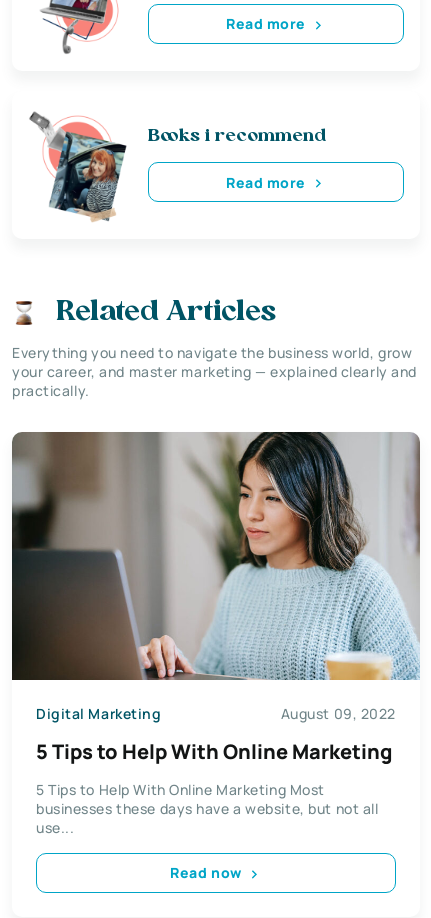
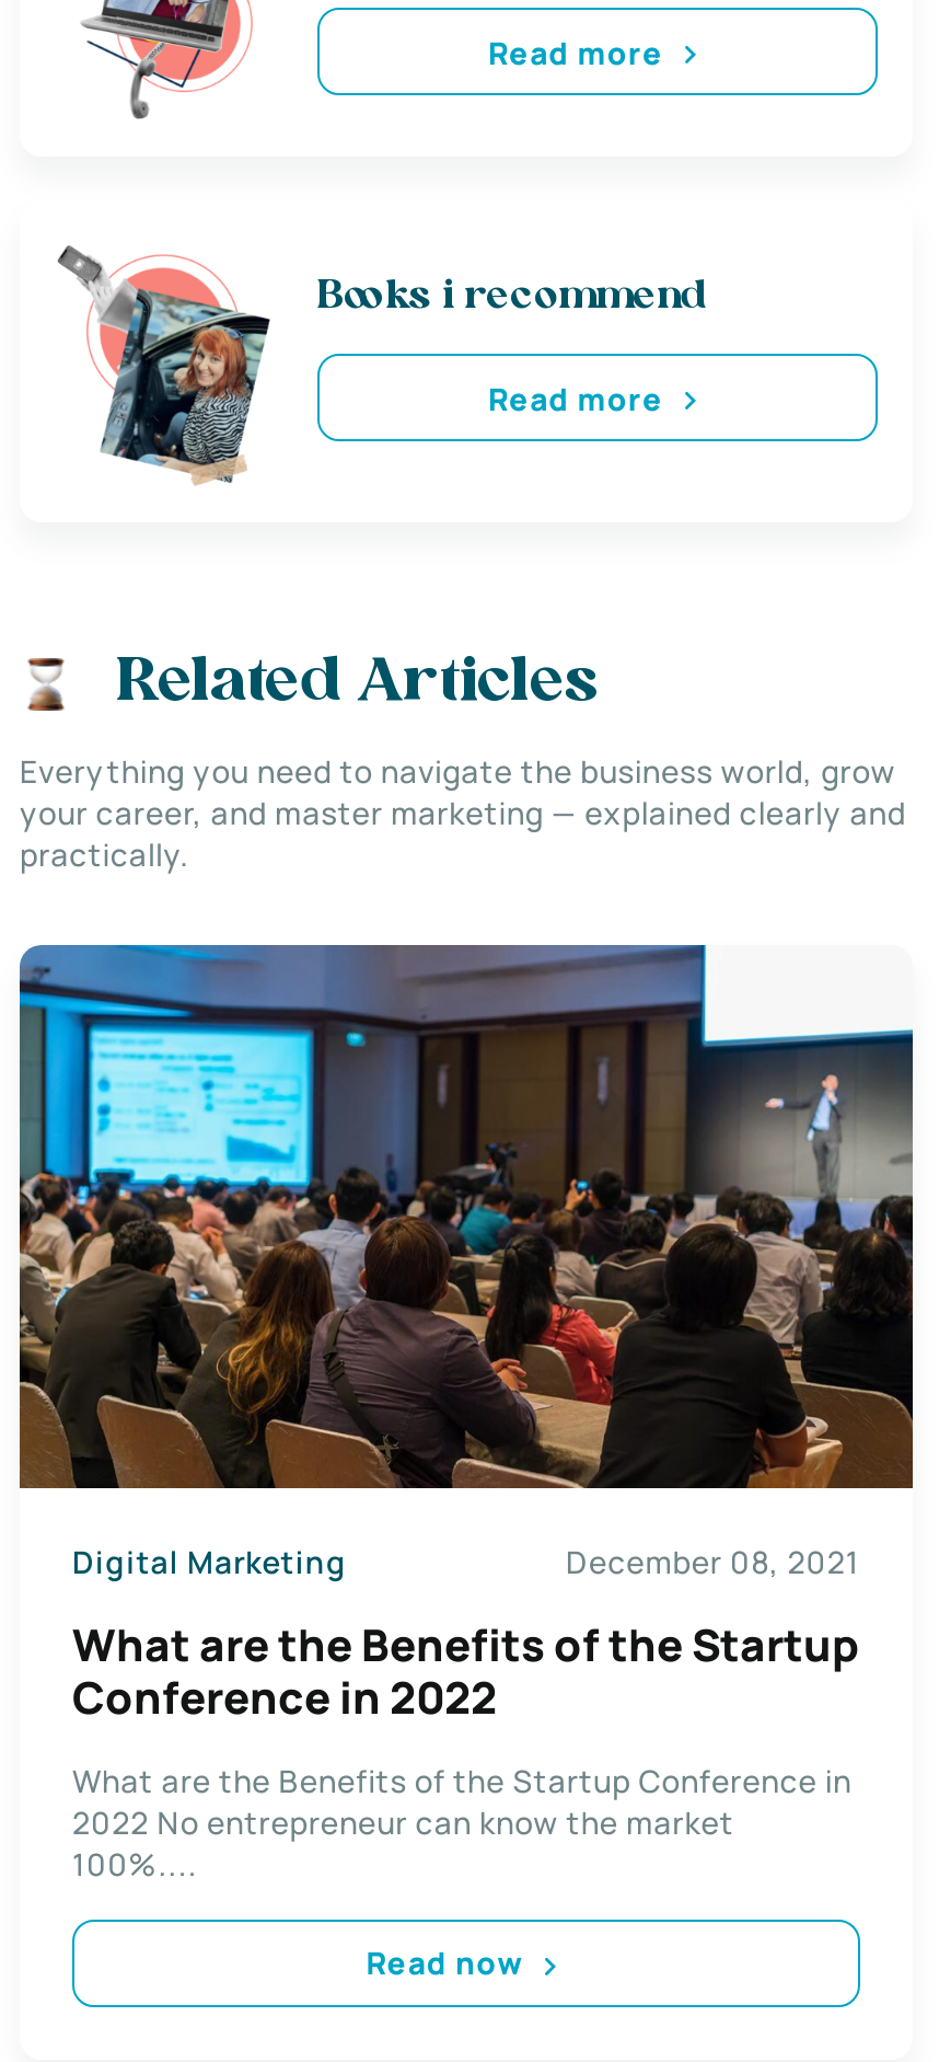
- [image]
- August 09, 2022
+ [image]
+ December 08, 2021

- 5 Tips to Help With Online Marketing
+ What are the Benefits of the Startup
+ Conference in 2022

- 5 Tips to Help With Online Marketing Most
- businesses these days have a website, but not all
- use...
+ What are the Benefits of the Startup Conference in
+ 2022 No entrepreneur can know the market
+ 100%....
